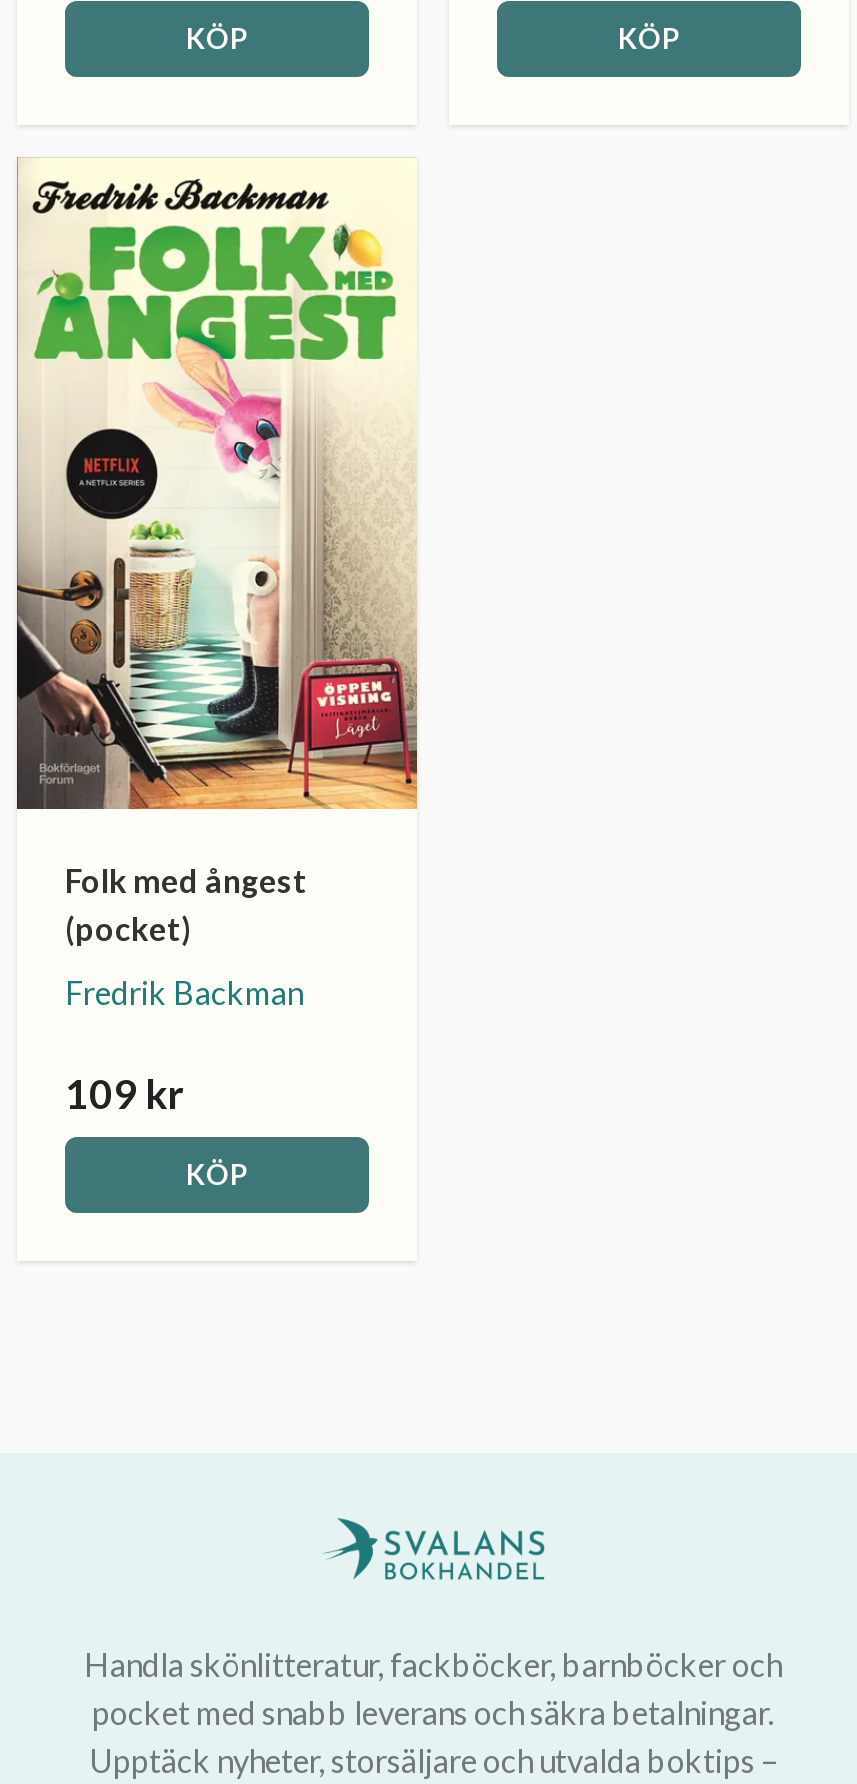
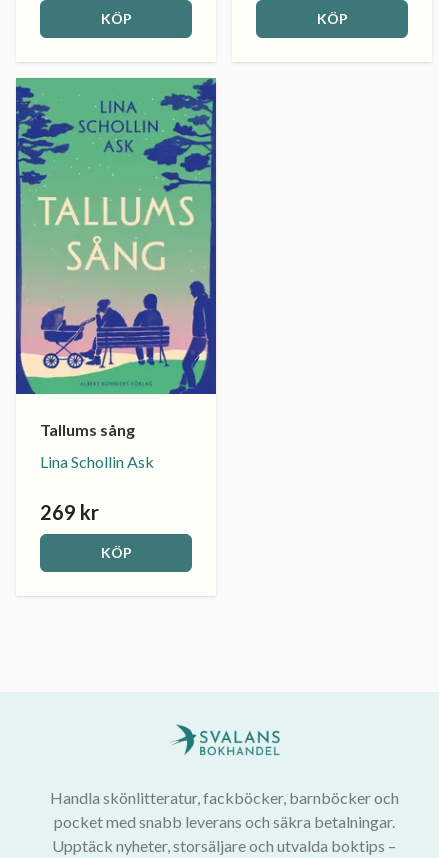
- [image]
- Folk med ångest
- (pocket)
+ [image]
+ Tallums sång

- Fredrik Backman
+ Lina Schollin Ask

- 109 kr
+ 269 kr
